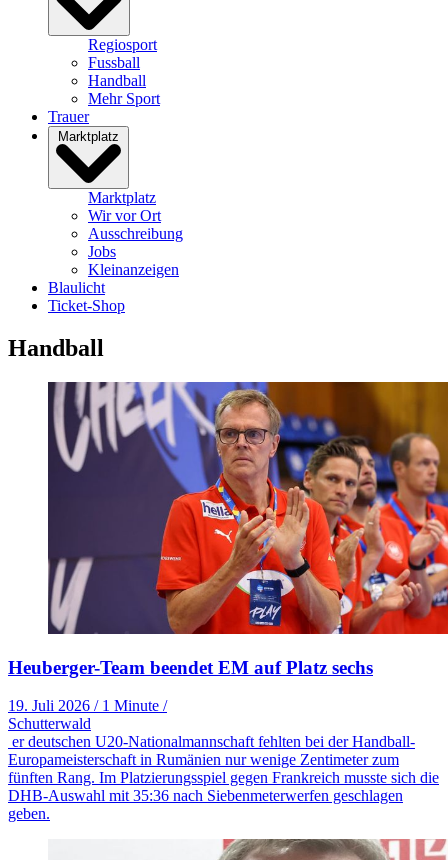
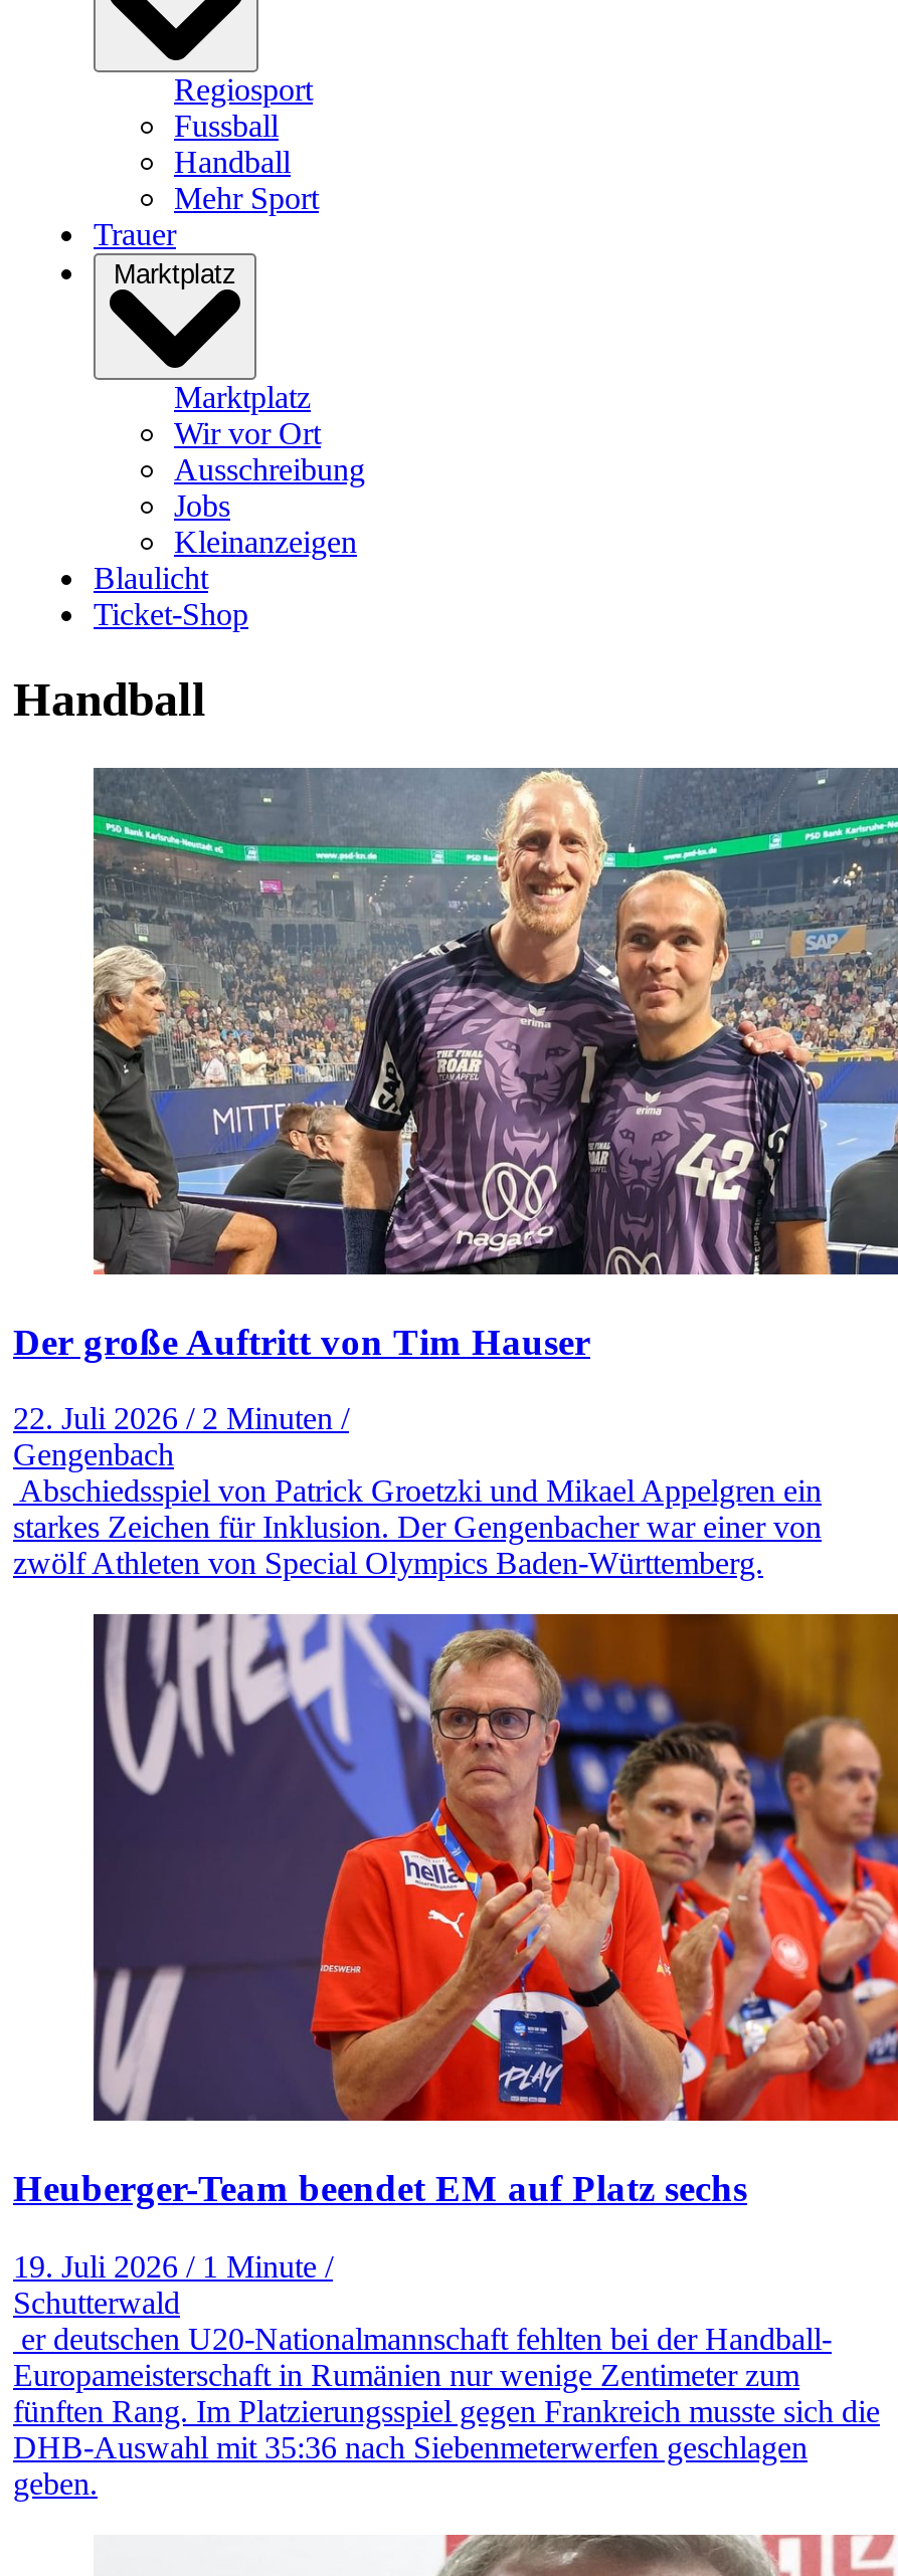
+ [image]
+ Der große Auftritt von Tim Hauser
+ 22. Juli 2026 / 2 Minuten /
+ Gengenbach
+ Abschiedsspiel von Patrick Groetzki und Mikael Appelgren ein
+ starkes Zeichen für Inklusion. Der Gengenbacher war einer von
+ zwölf Athleten von Special Olympics Baden-Württemberg.
